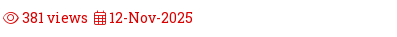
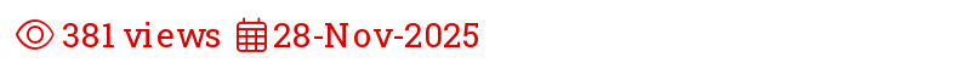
- 381 views 12-Nov-2025
+ 381 views 28-Nov-2025
